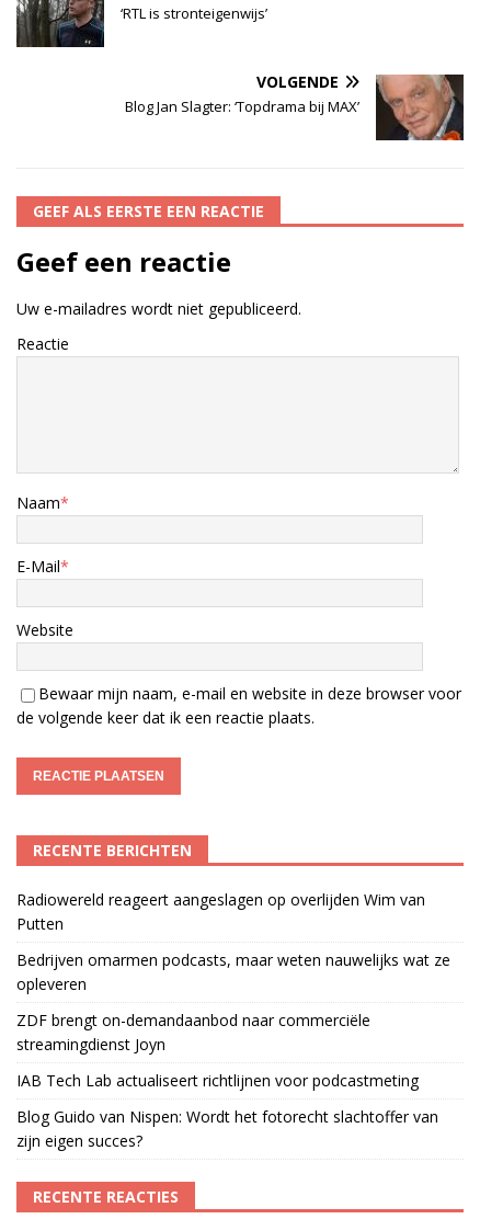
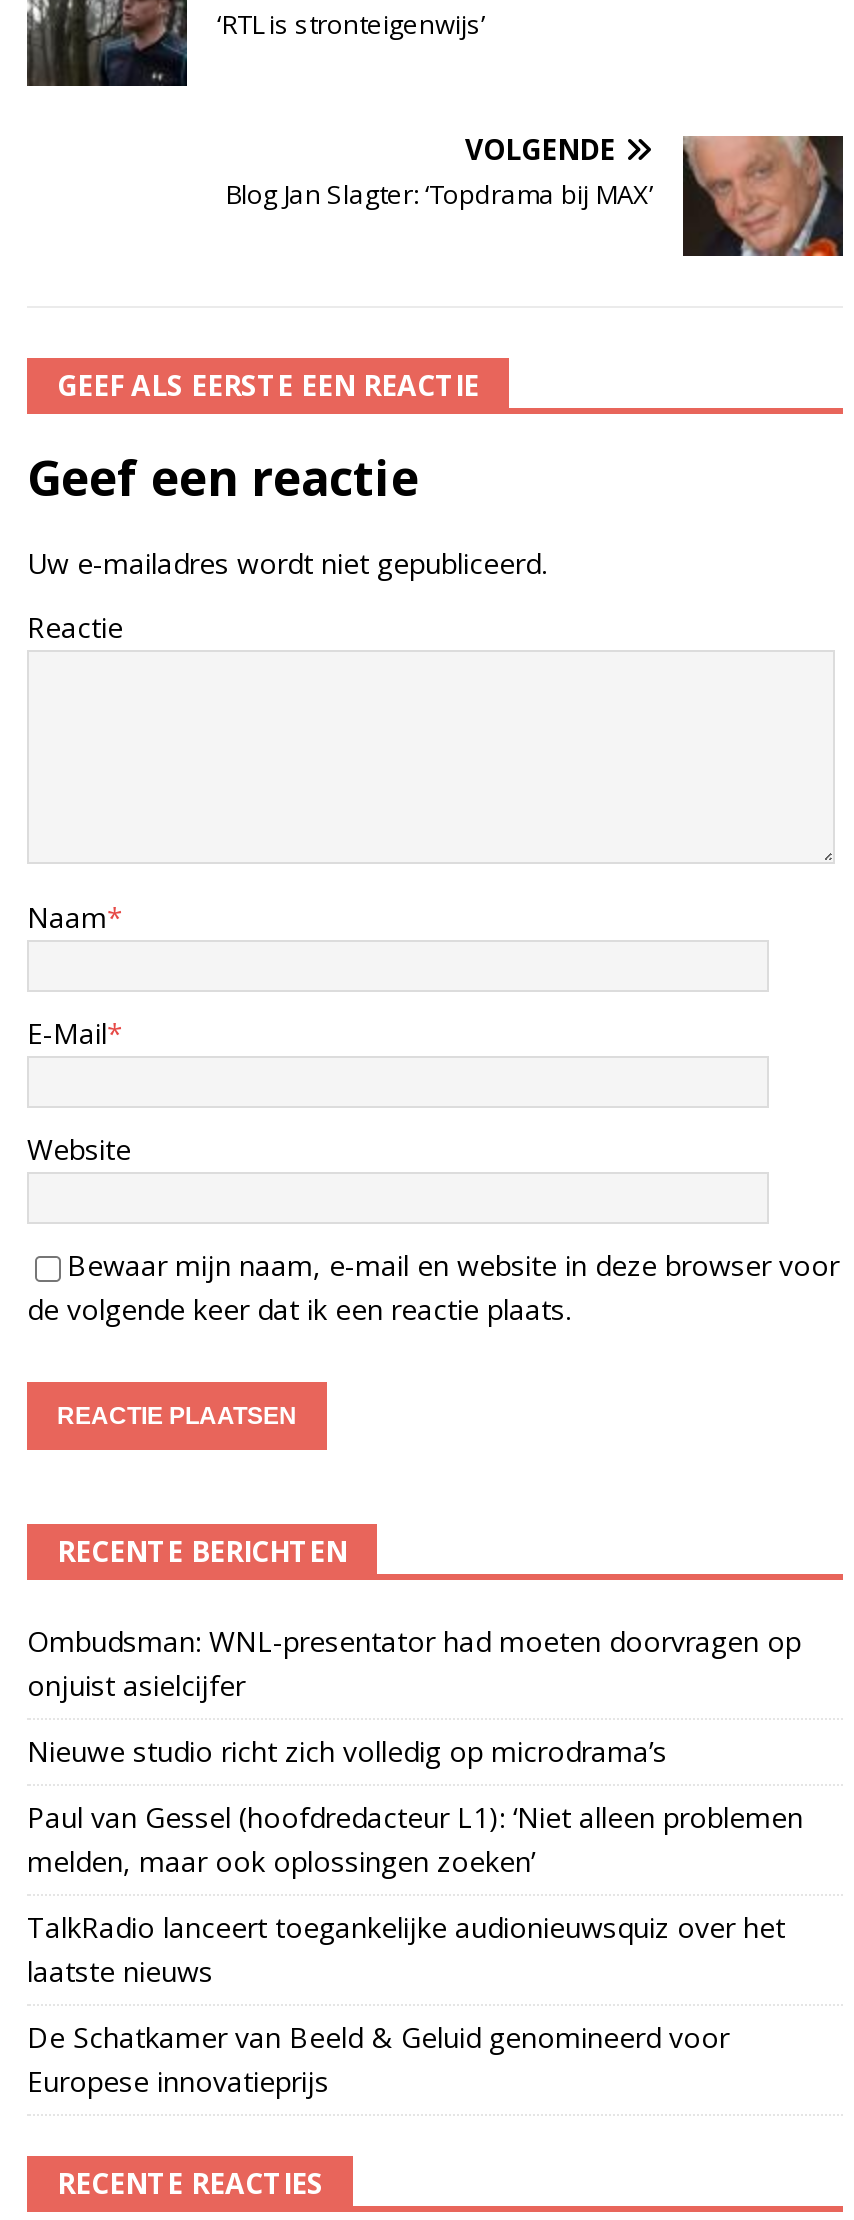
- Radiowereld reageert aangeslagen op overlijden Wim van
- Putten
+ Ombudsman: WNL-presentator had moeten doorvragen op
+ onjuist asielcijfer

- Bedrijven omarmen podcasts, maar weten nauwelijks wat ze
- opleveren
+ Nieuwe studio richt zich volledig op microdrama’s

- ZDF brengt on-demandaanbod naar commerciële
- streamingdienst Joyn
+ Paul van Gessel (hoofdredacteur L1): ‘Niet alleen problemen
+ melden, maar ook oplossingen zoeken’

- IAB Tech Lab actualiseert richtlijnen voor podcastmeting
+ TalkRadio lanceert toegankelijke audionieuwsquiz over het
+ laatste nieuws

- Blog Guido van Nispen: Wordt het fotorecht slachtoffer van
- zijn eigen succes?
+ De Schatkamer van Beeld & Geluid genomineerd voor
+ Europese innovatieprijs
